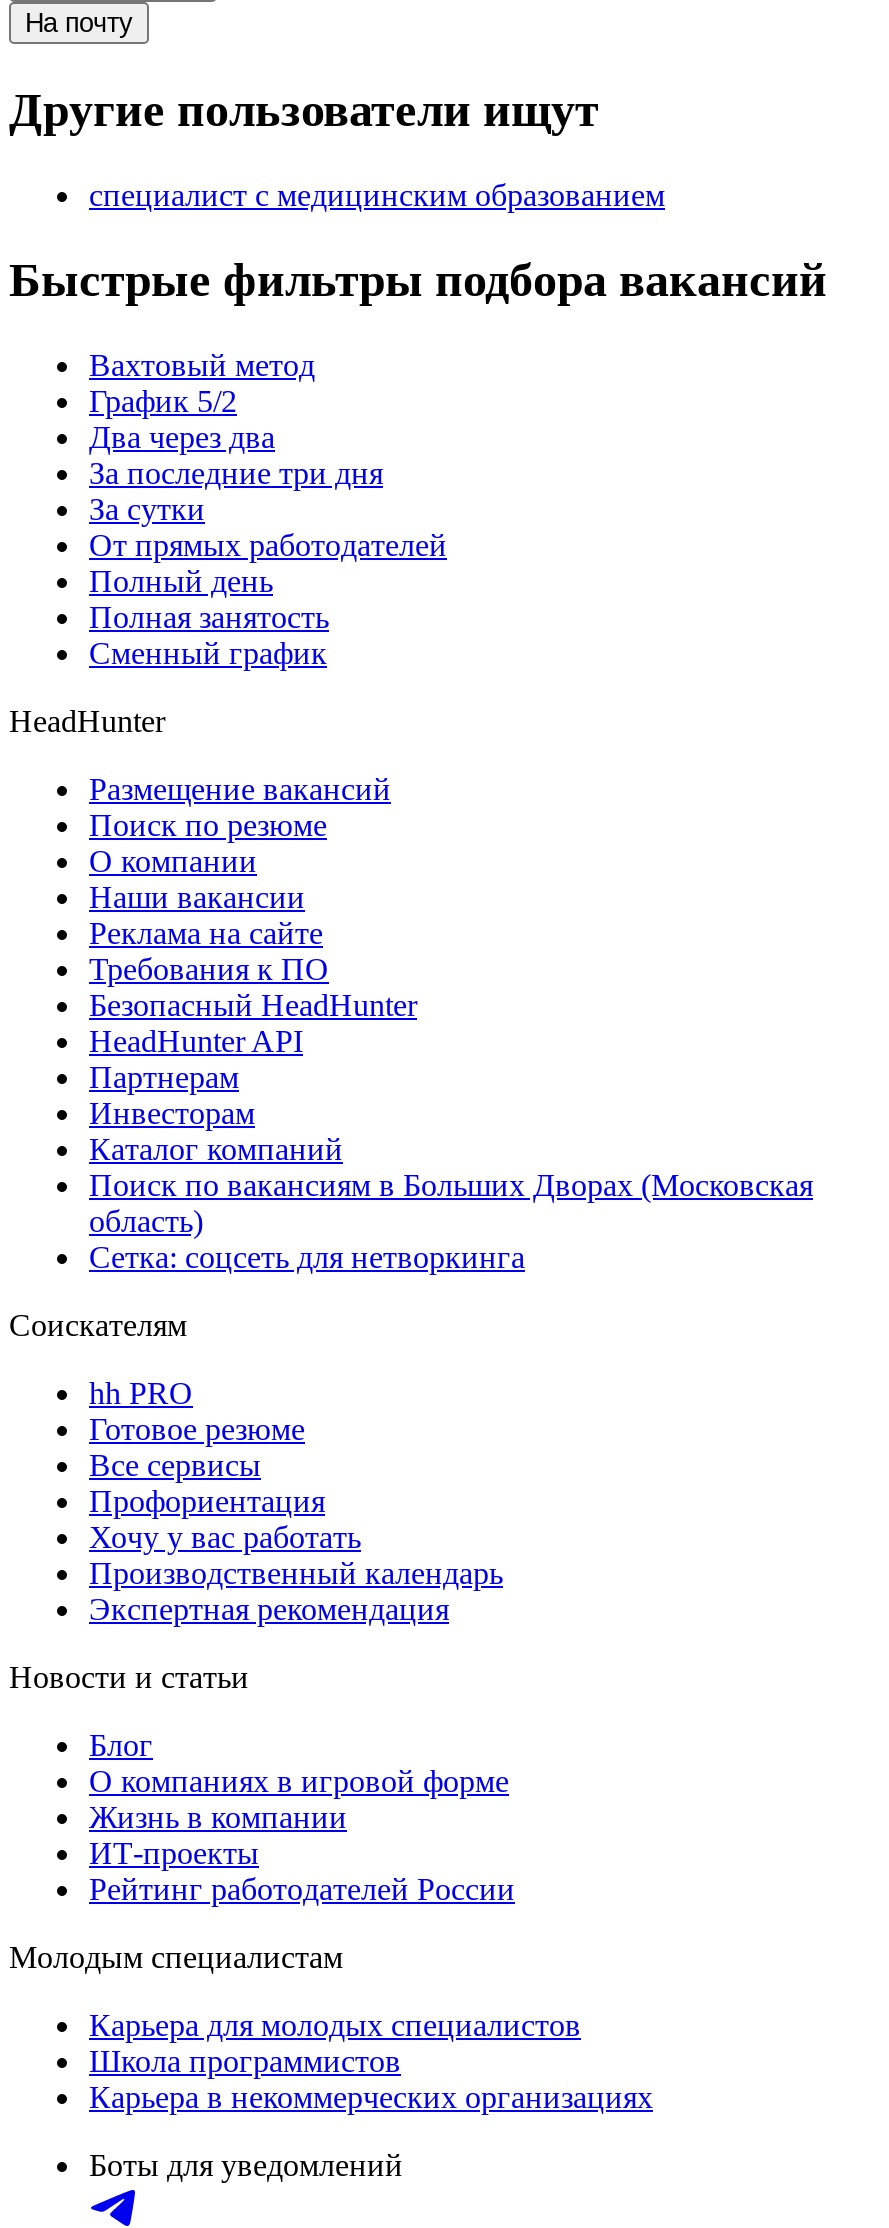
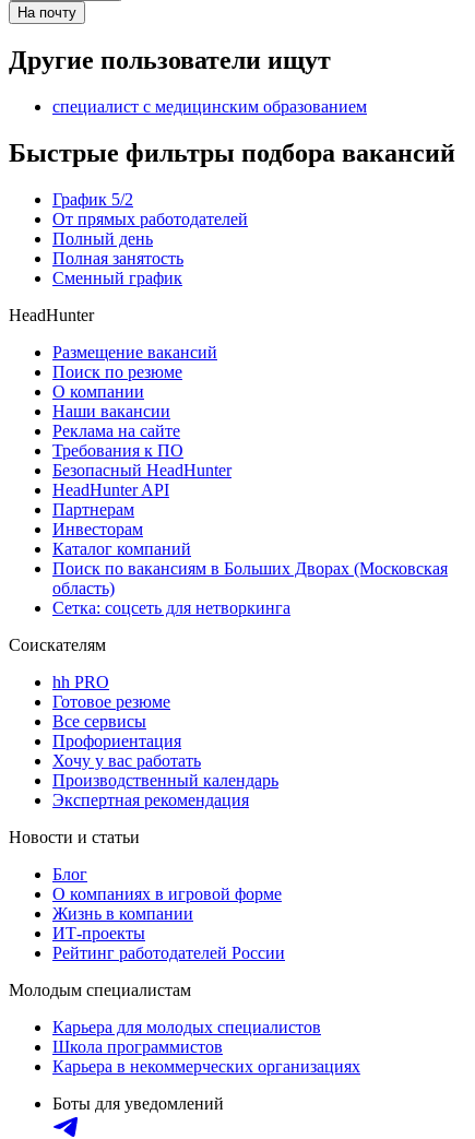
- Вахтовый метод

- Два через два
- За последние три дня
- За сутки
